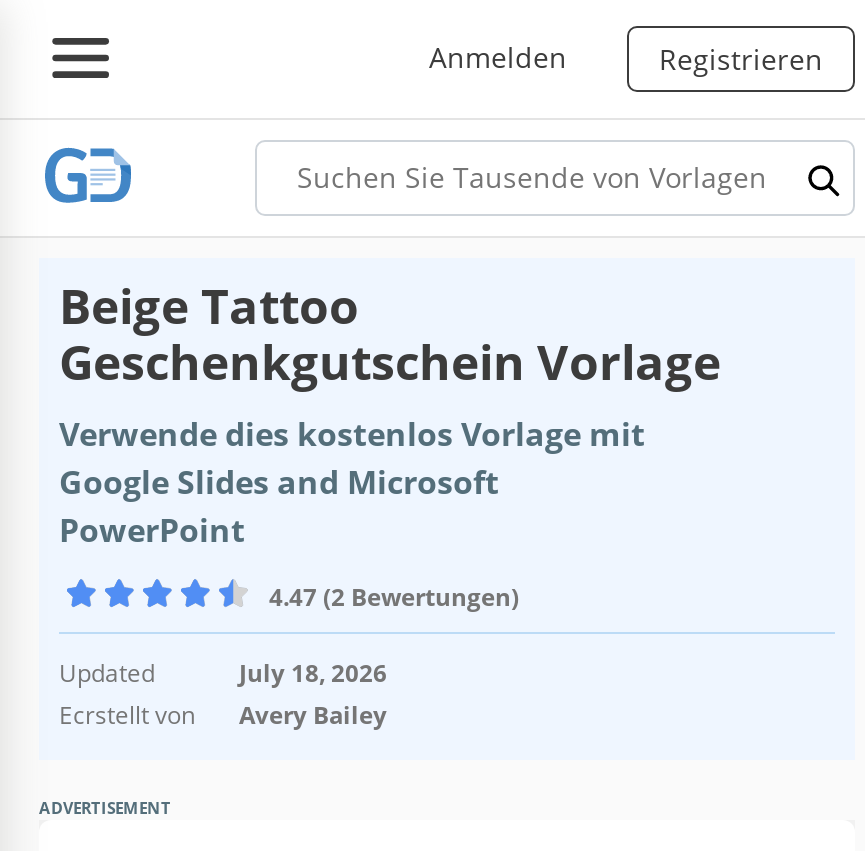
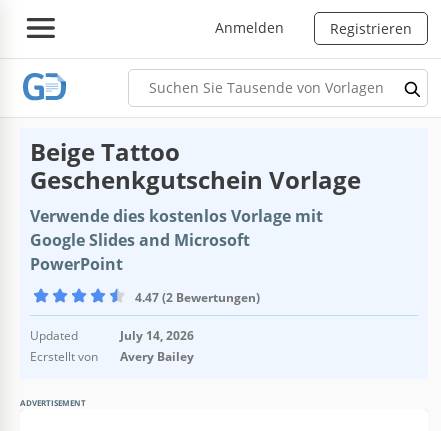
- July 18, 2026
+ July 14, 2026
